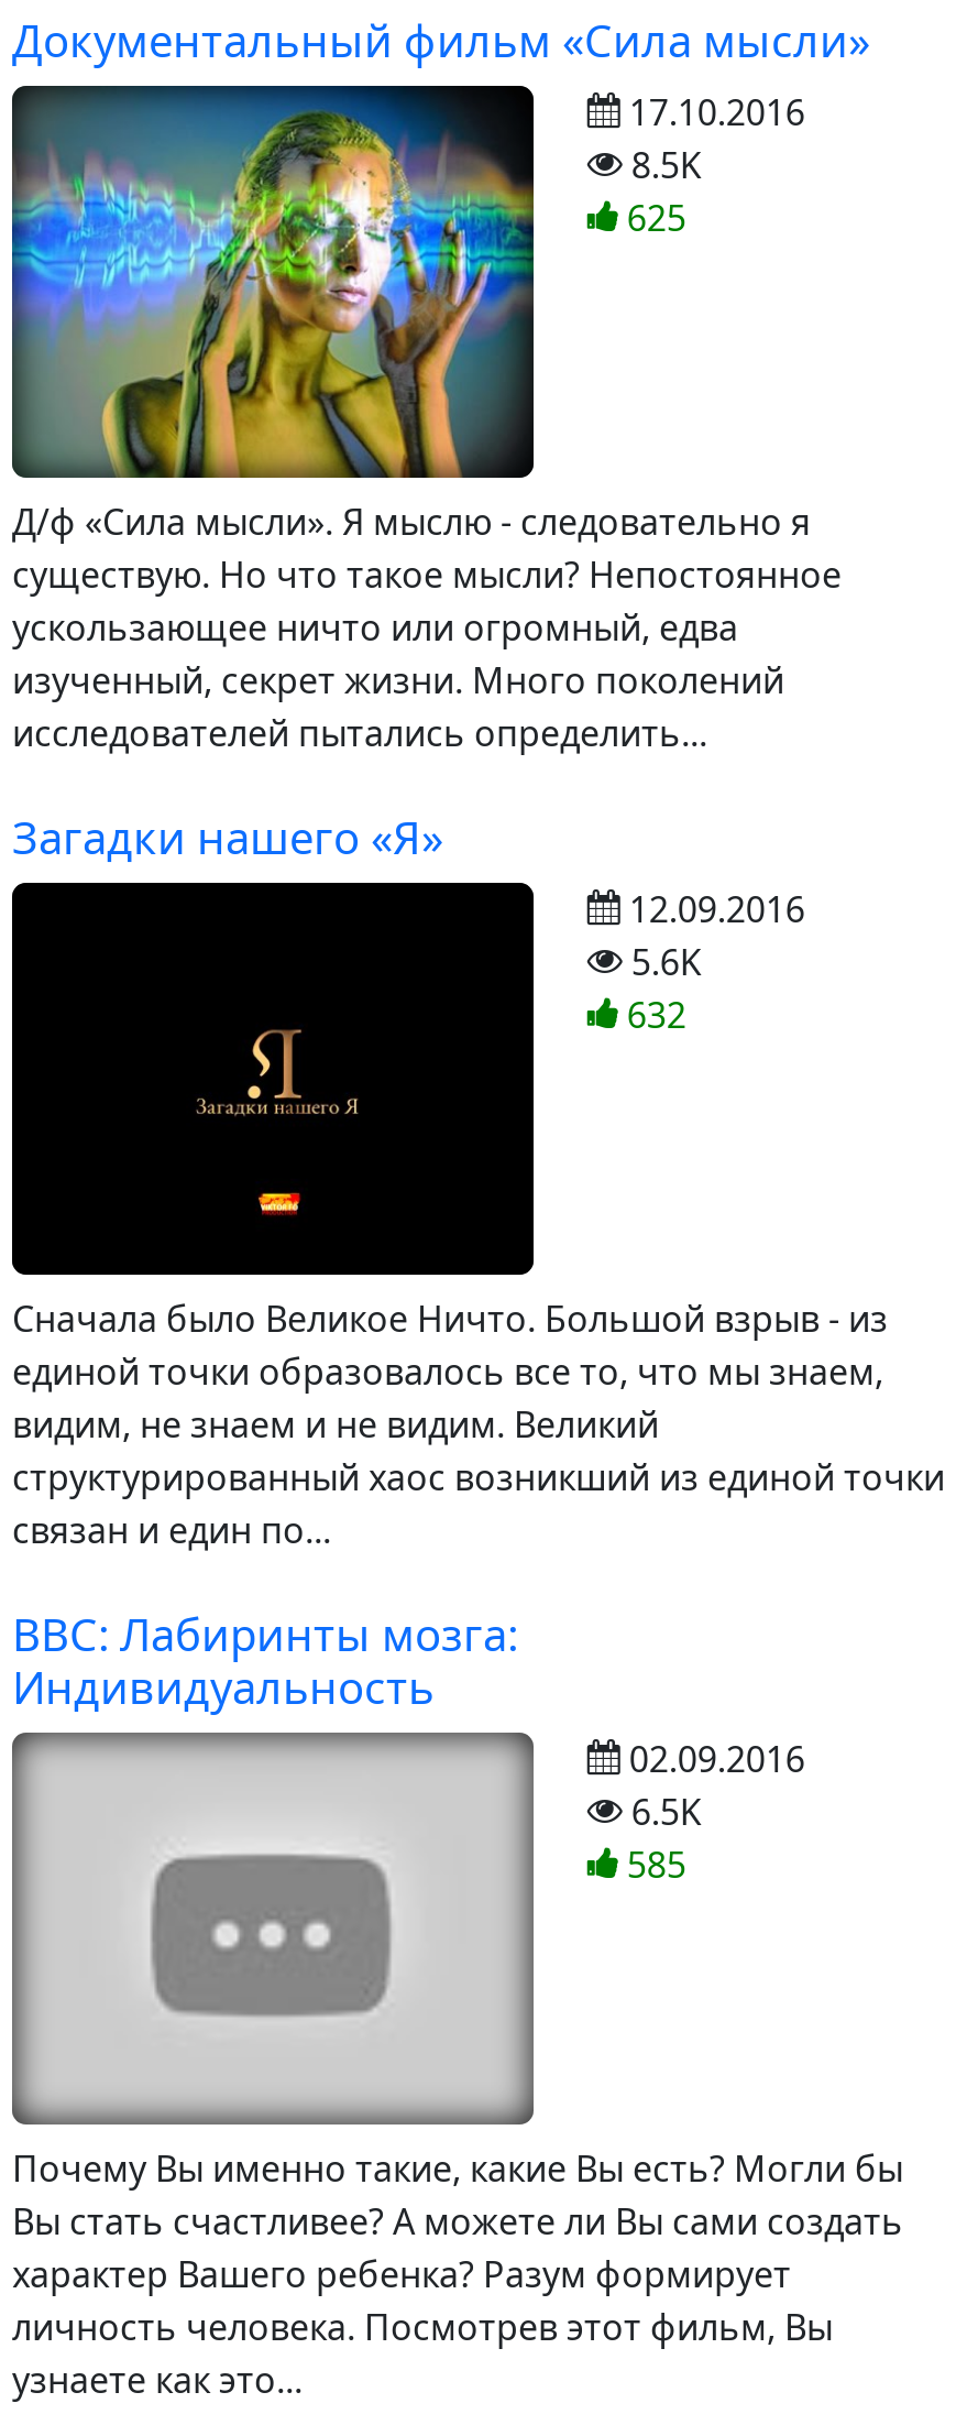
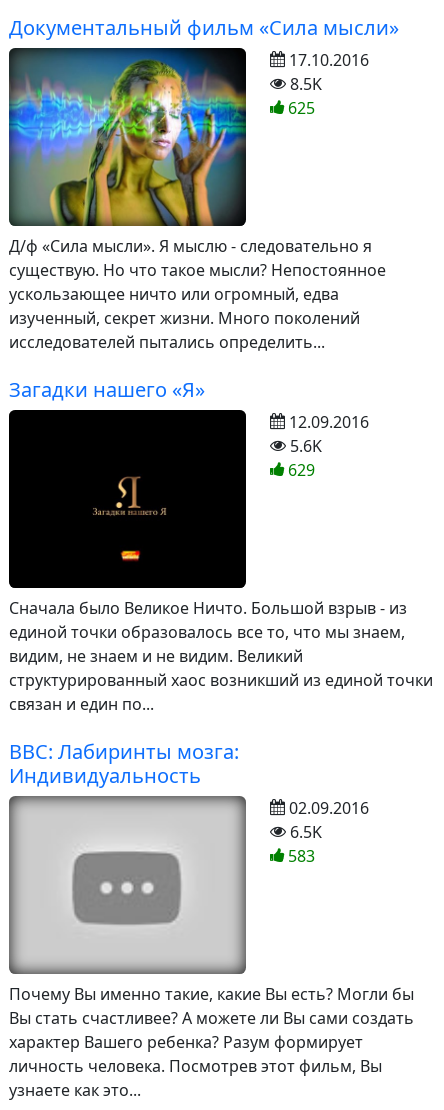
- 632
+ 629

- 585
+ 583
